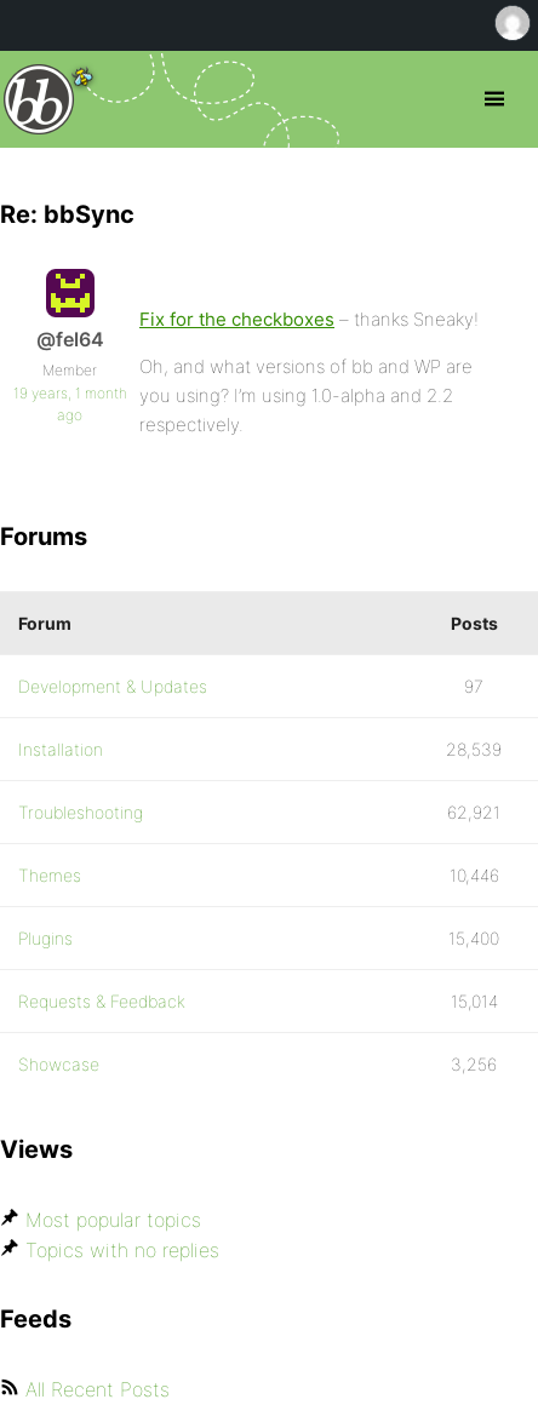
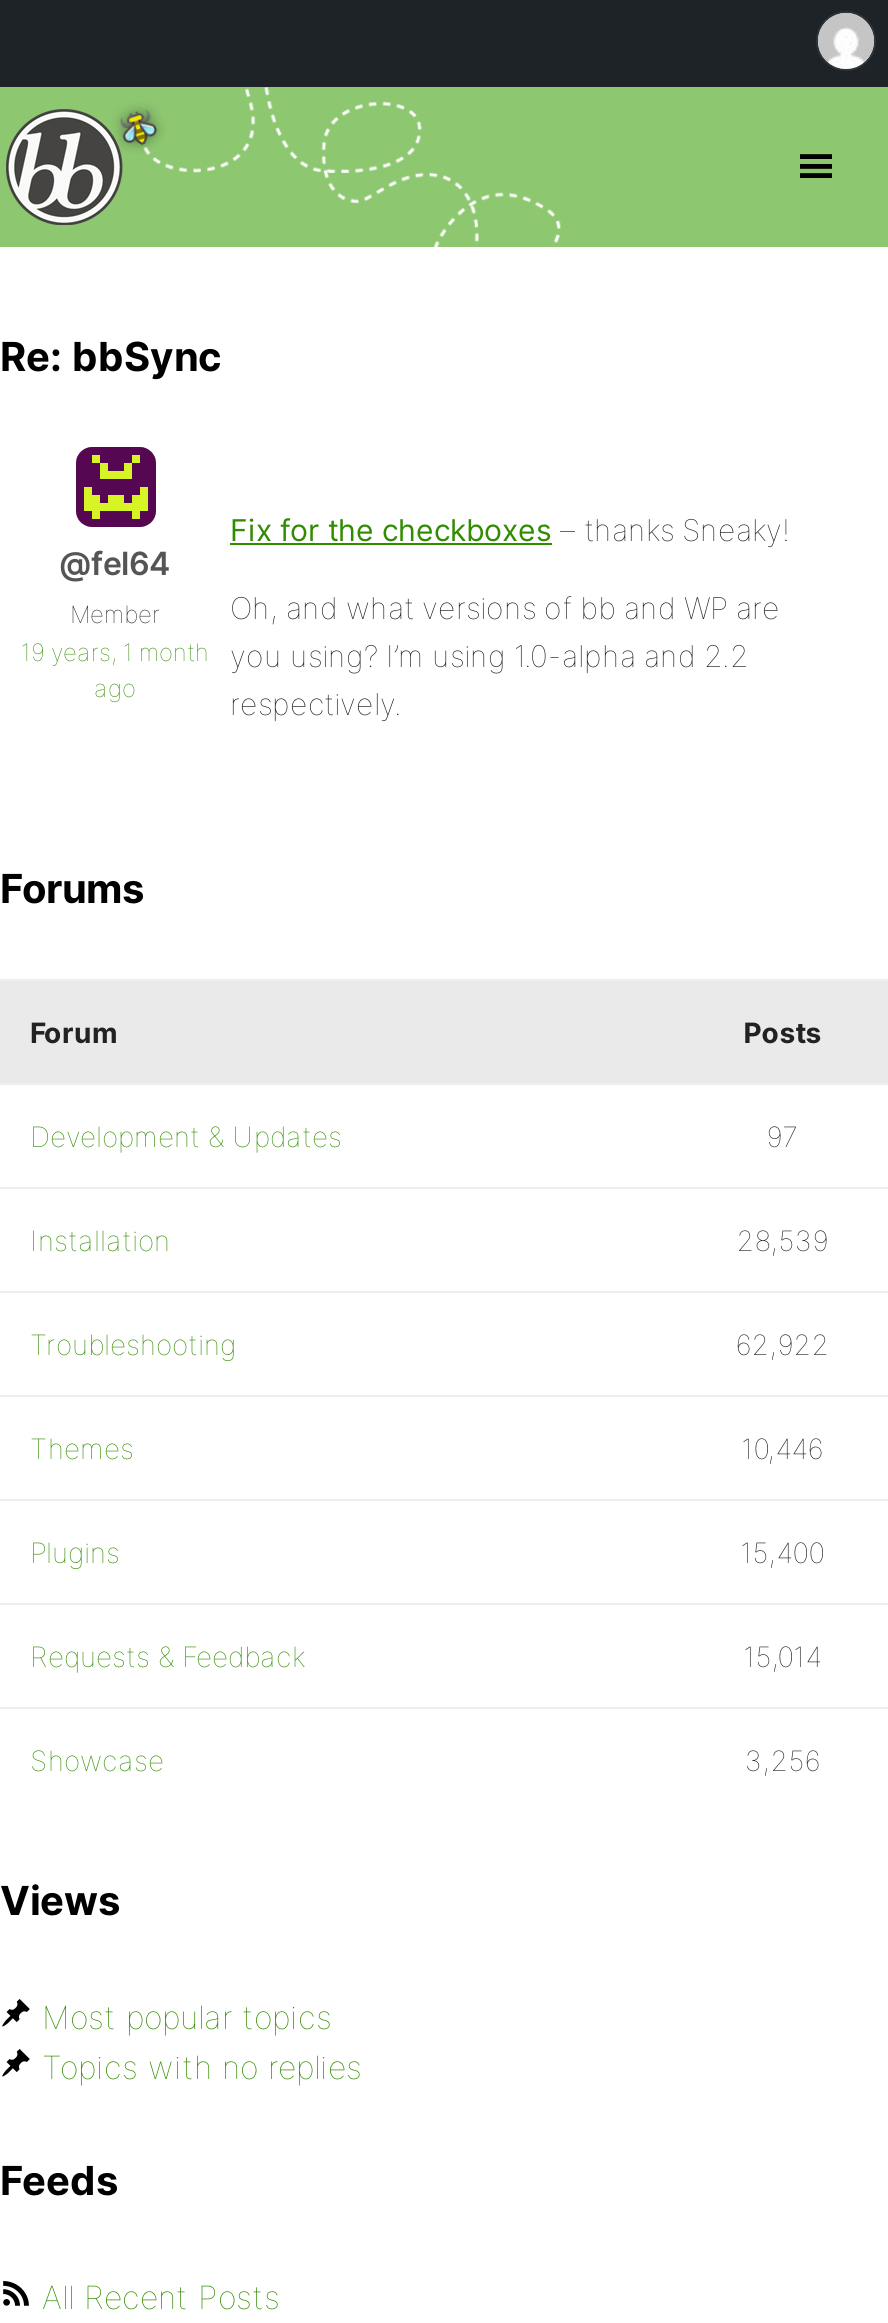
- 62,921
+ 62,922
